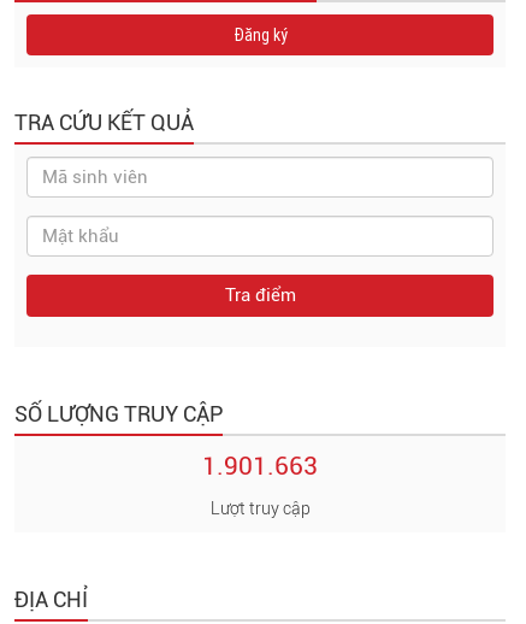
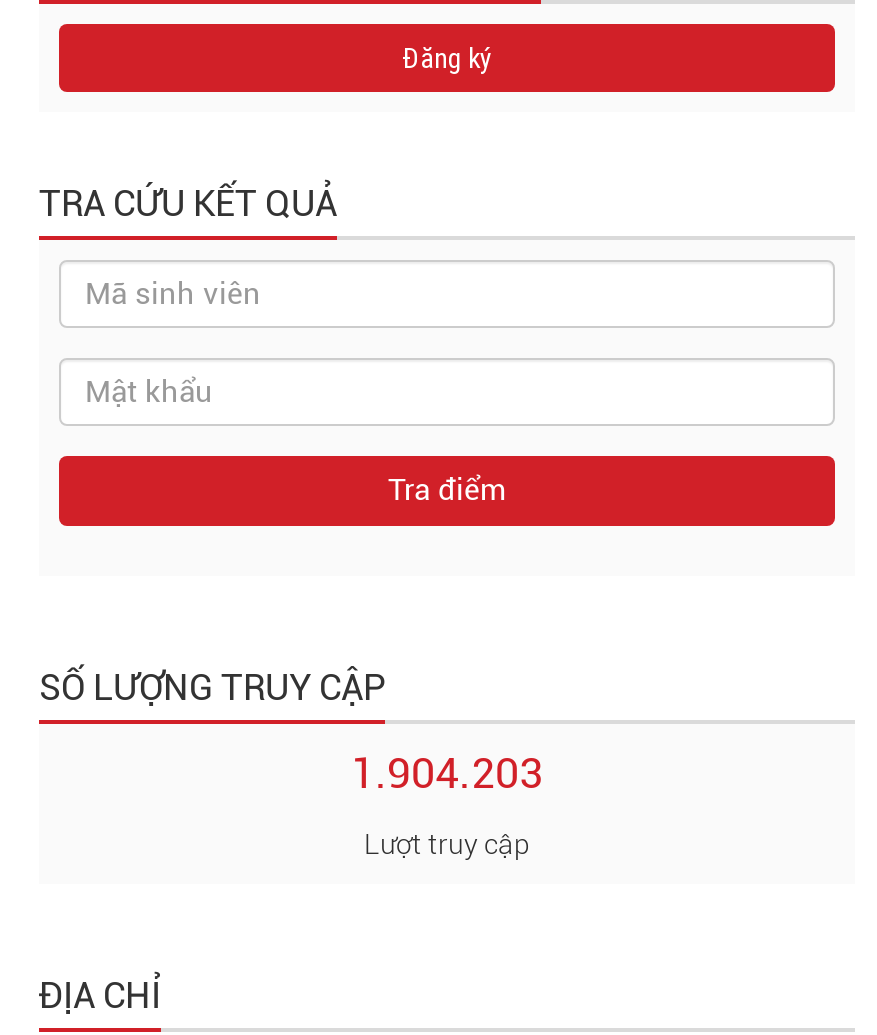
- 1.901.663
+ 1.904.203
